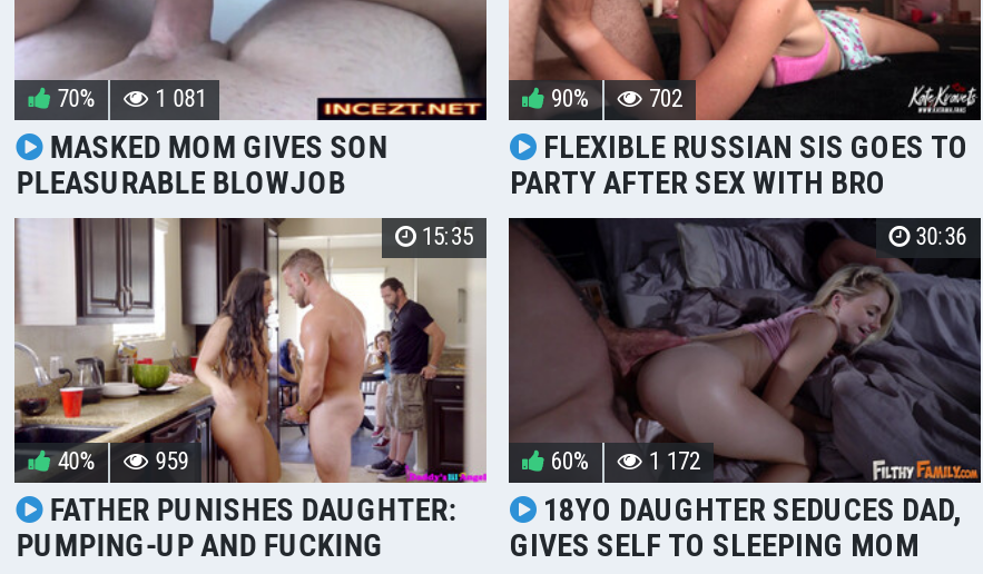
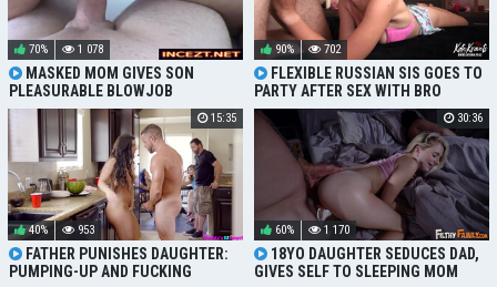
- 70% 1 081
+ 70% 1 078

- 40% 959
+ 40% 953

- 60% 1 172
+ 60% 1 170
